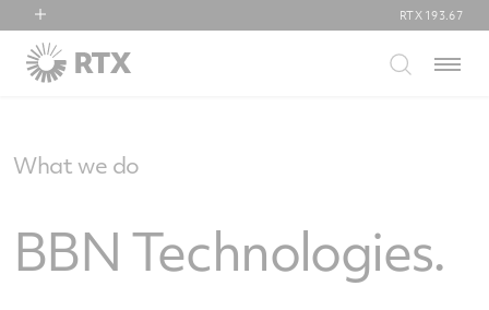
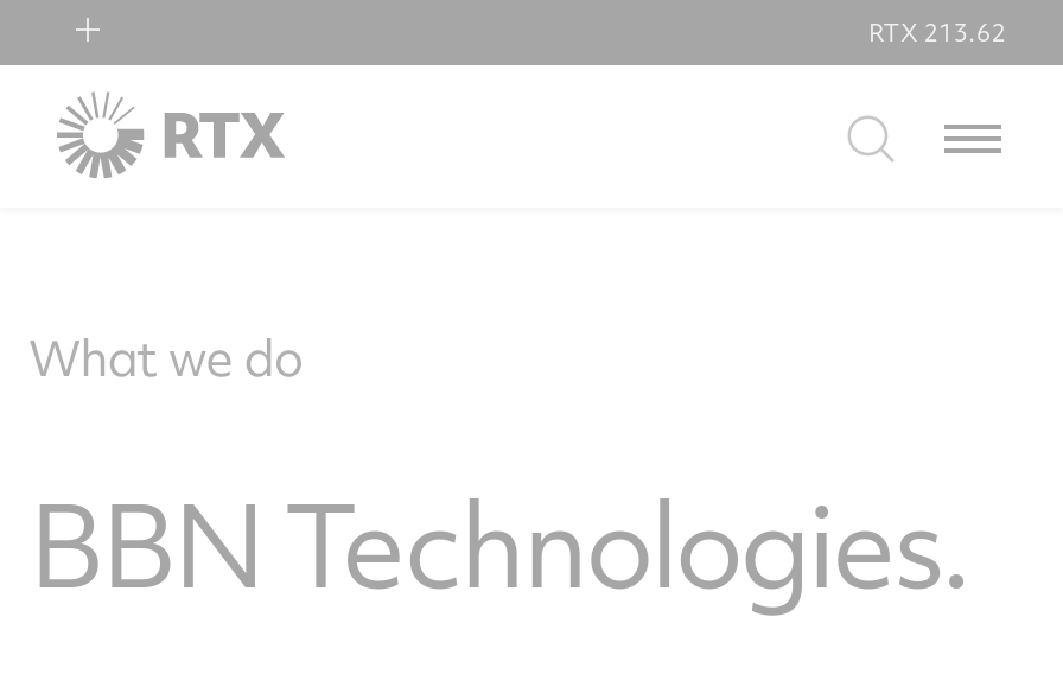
- RTX 193.67
+ RTX 213.62
